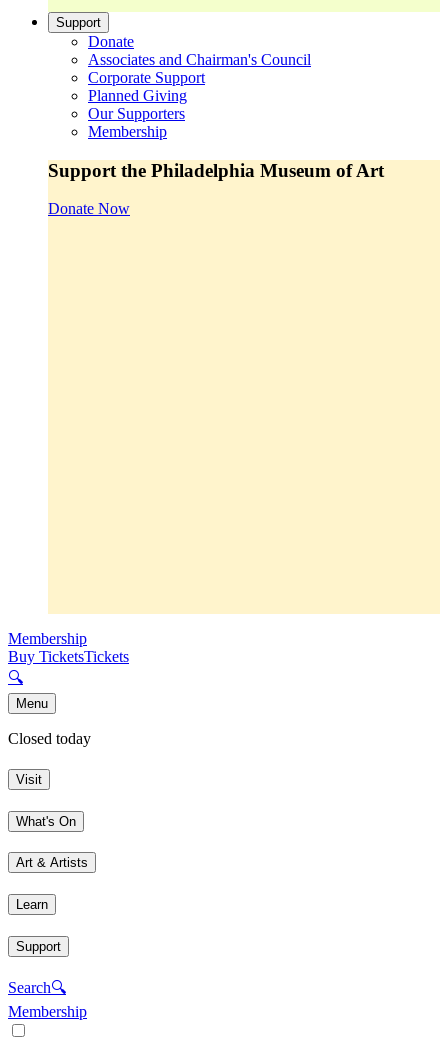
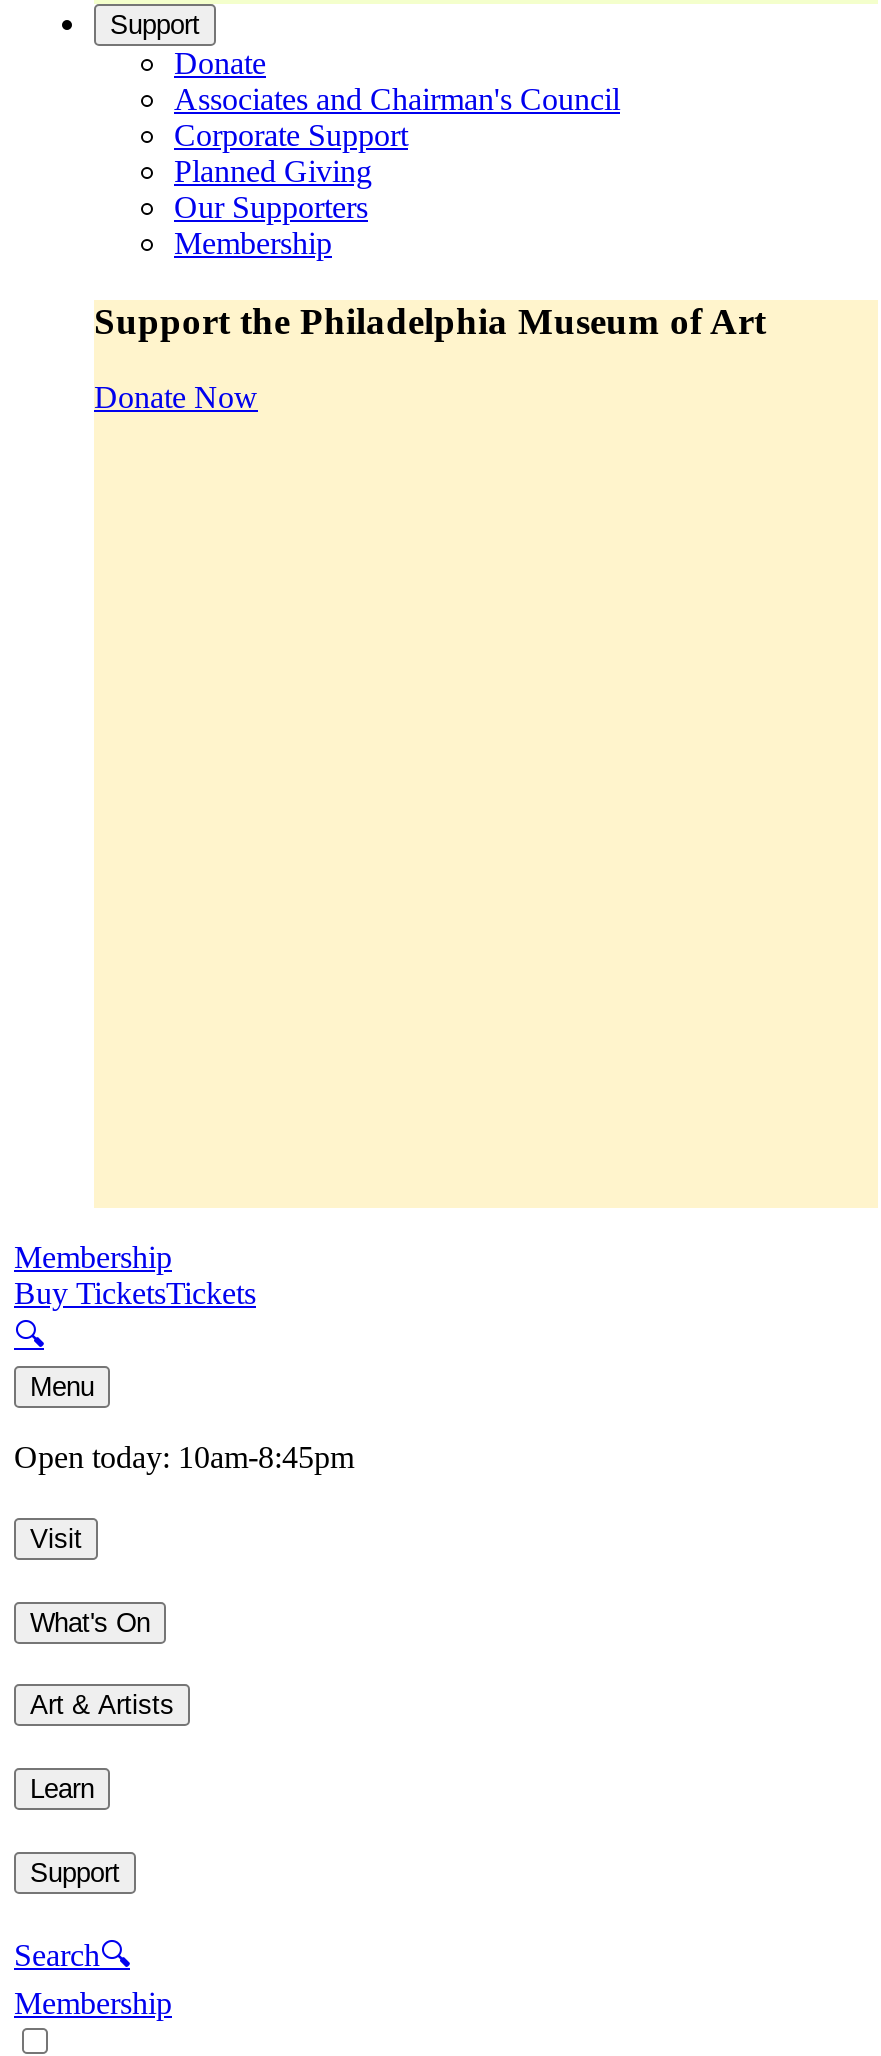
- Closed today
+ Open today: 10am-8:45pm
